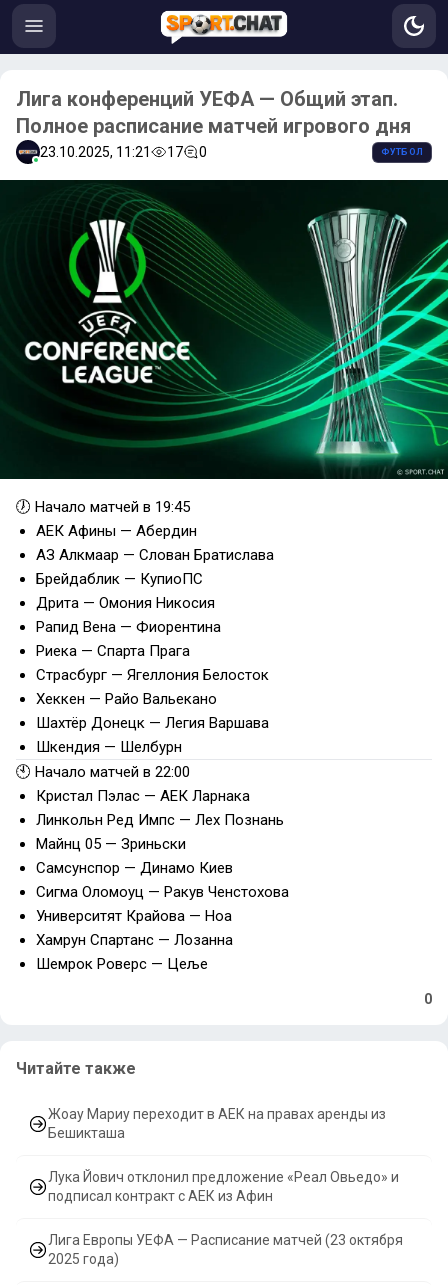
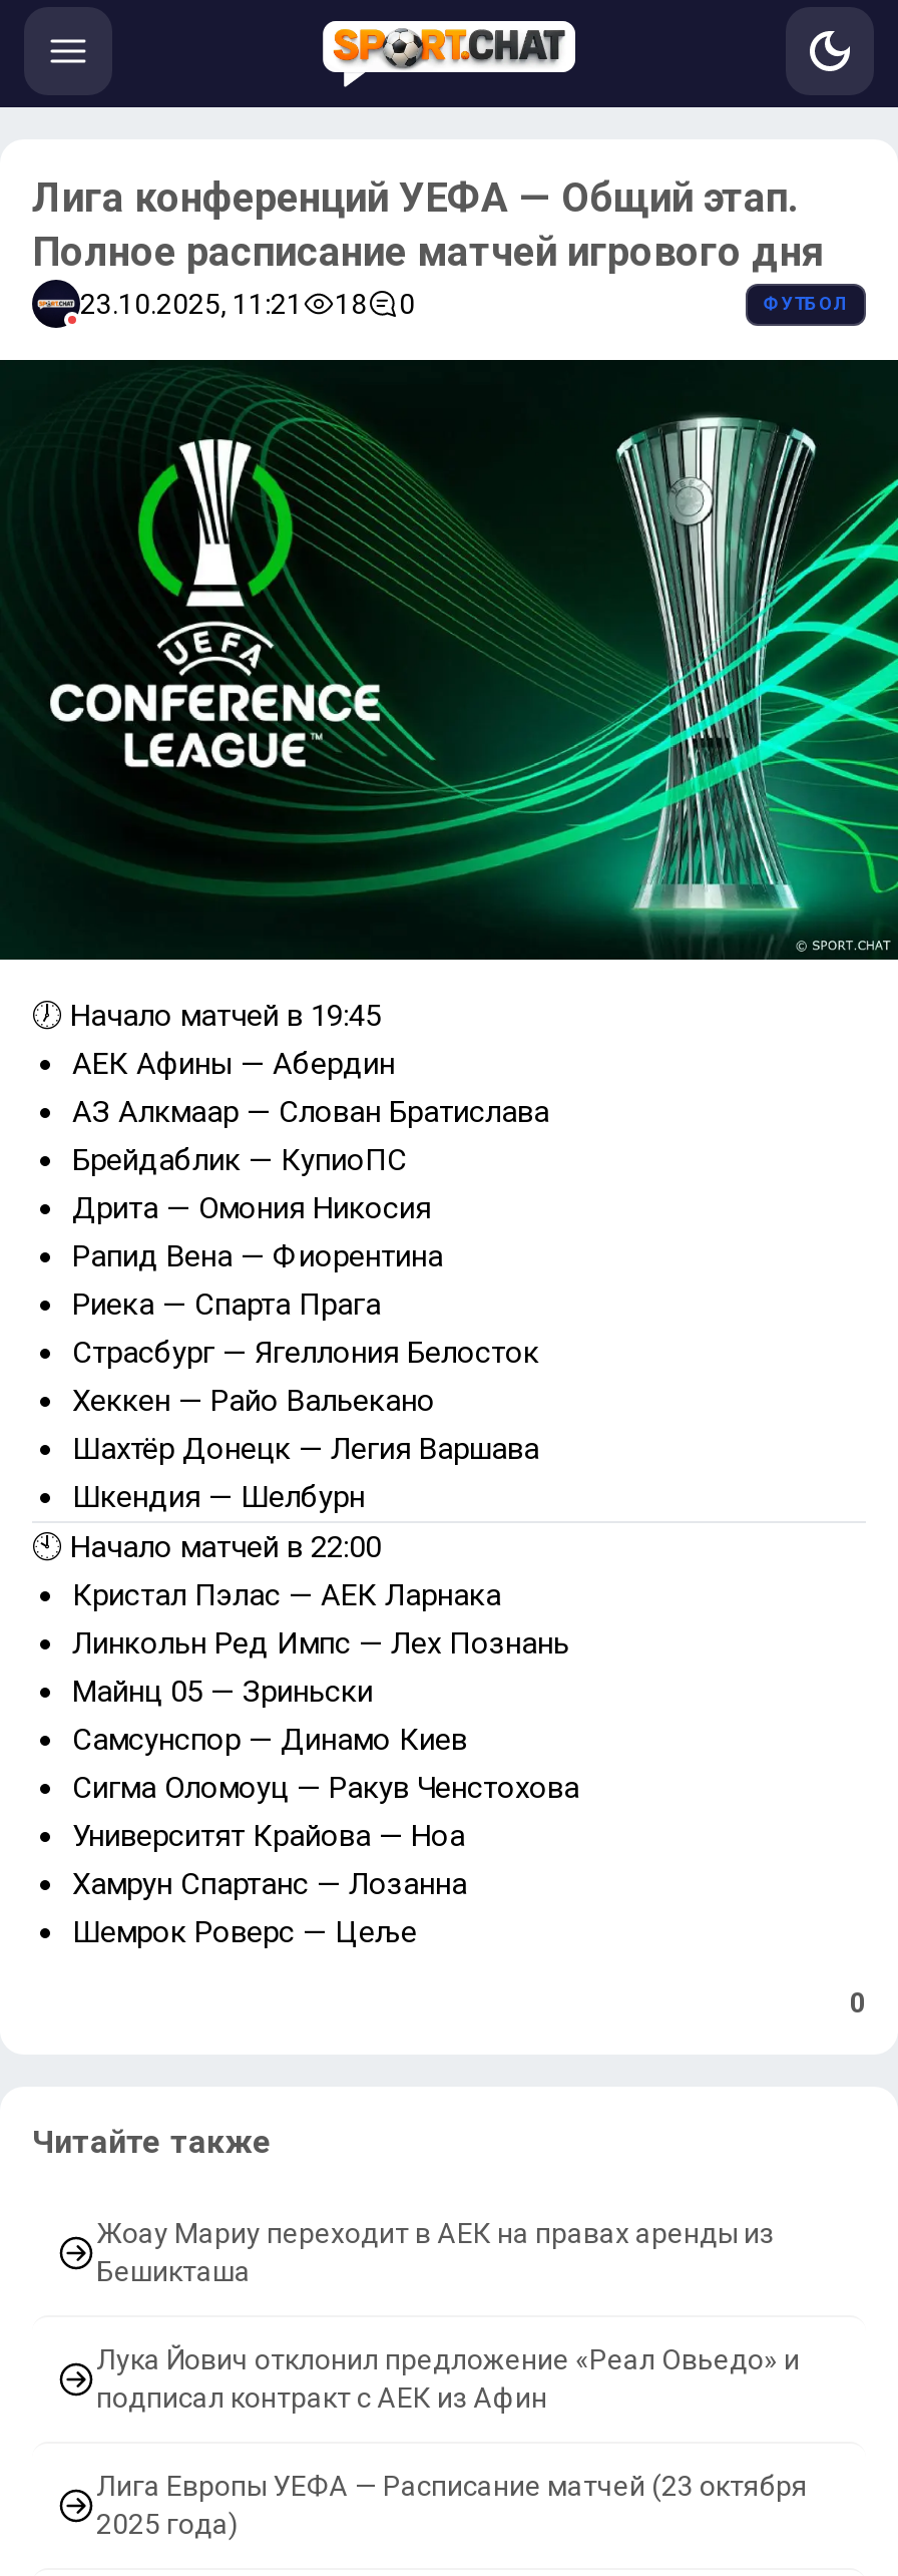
- 23.10.2025, 11:21 17 0
+ 23.10.2025, 11:21 18 0
